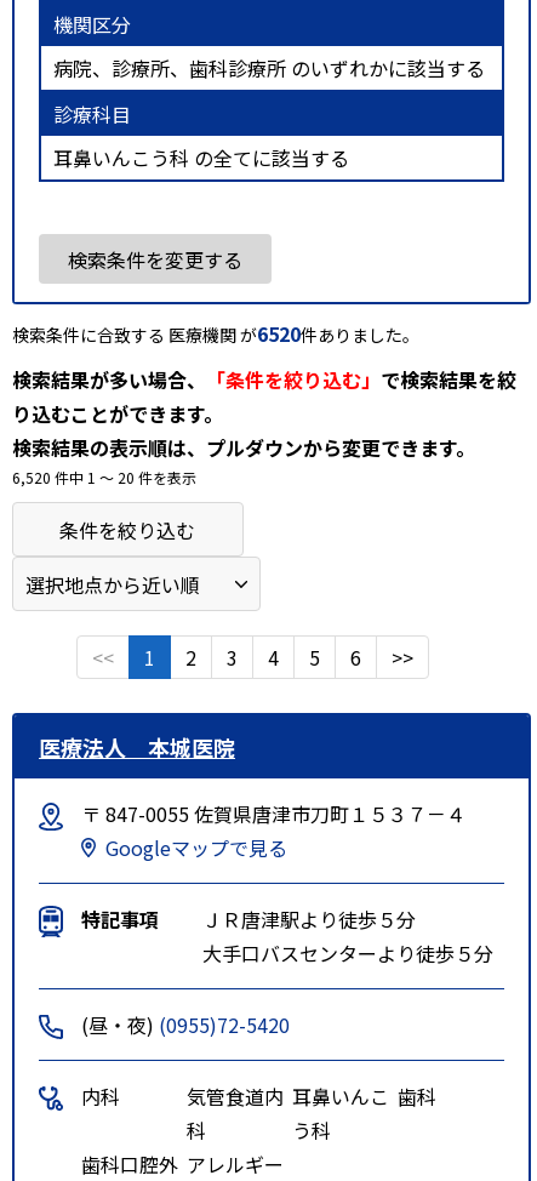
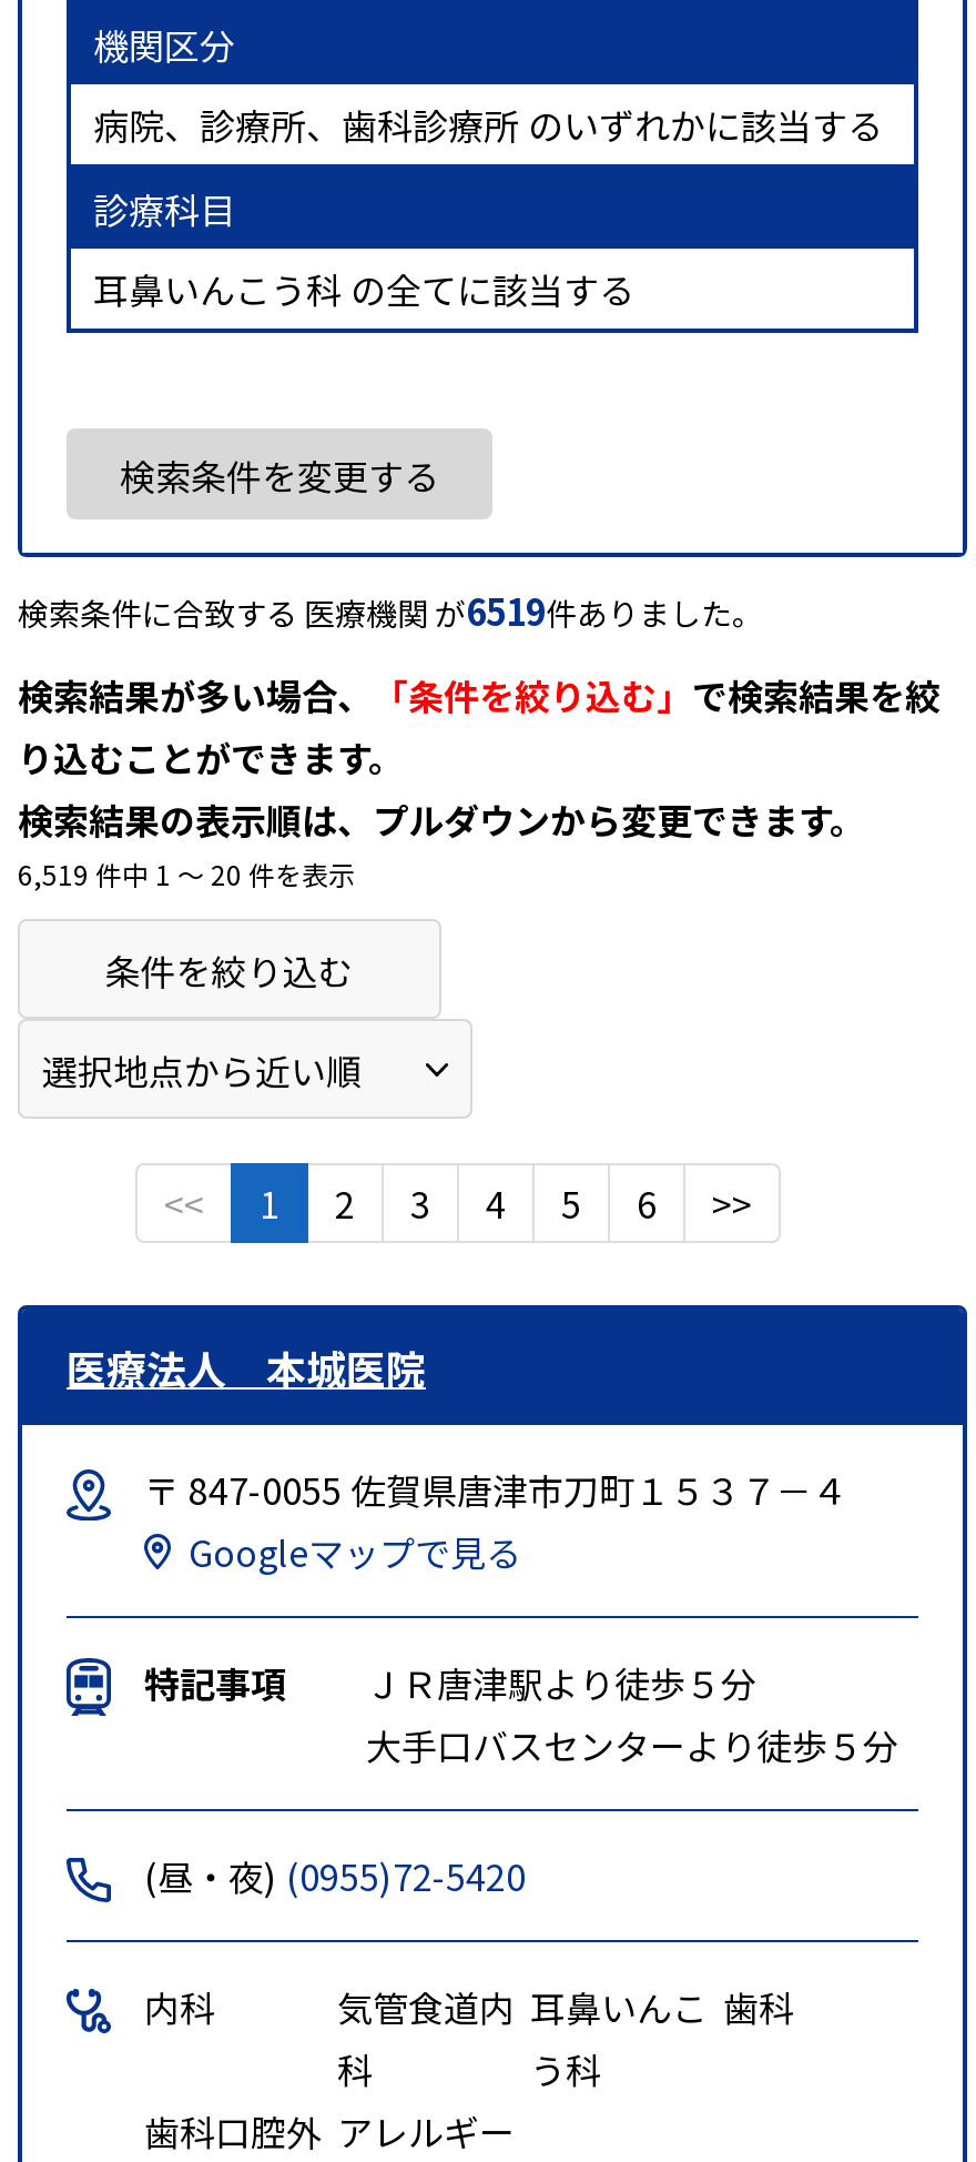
- 検索条件に合致する 医療機関 が6520件ありました。
+ 検索条件に合致する 医療機関 が6519件ありました。

- 6,520 件中 1 〜 20 件を表示
+ 6,519 件中 1 〜 20 件を表示
